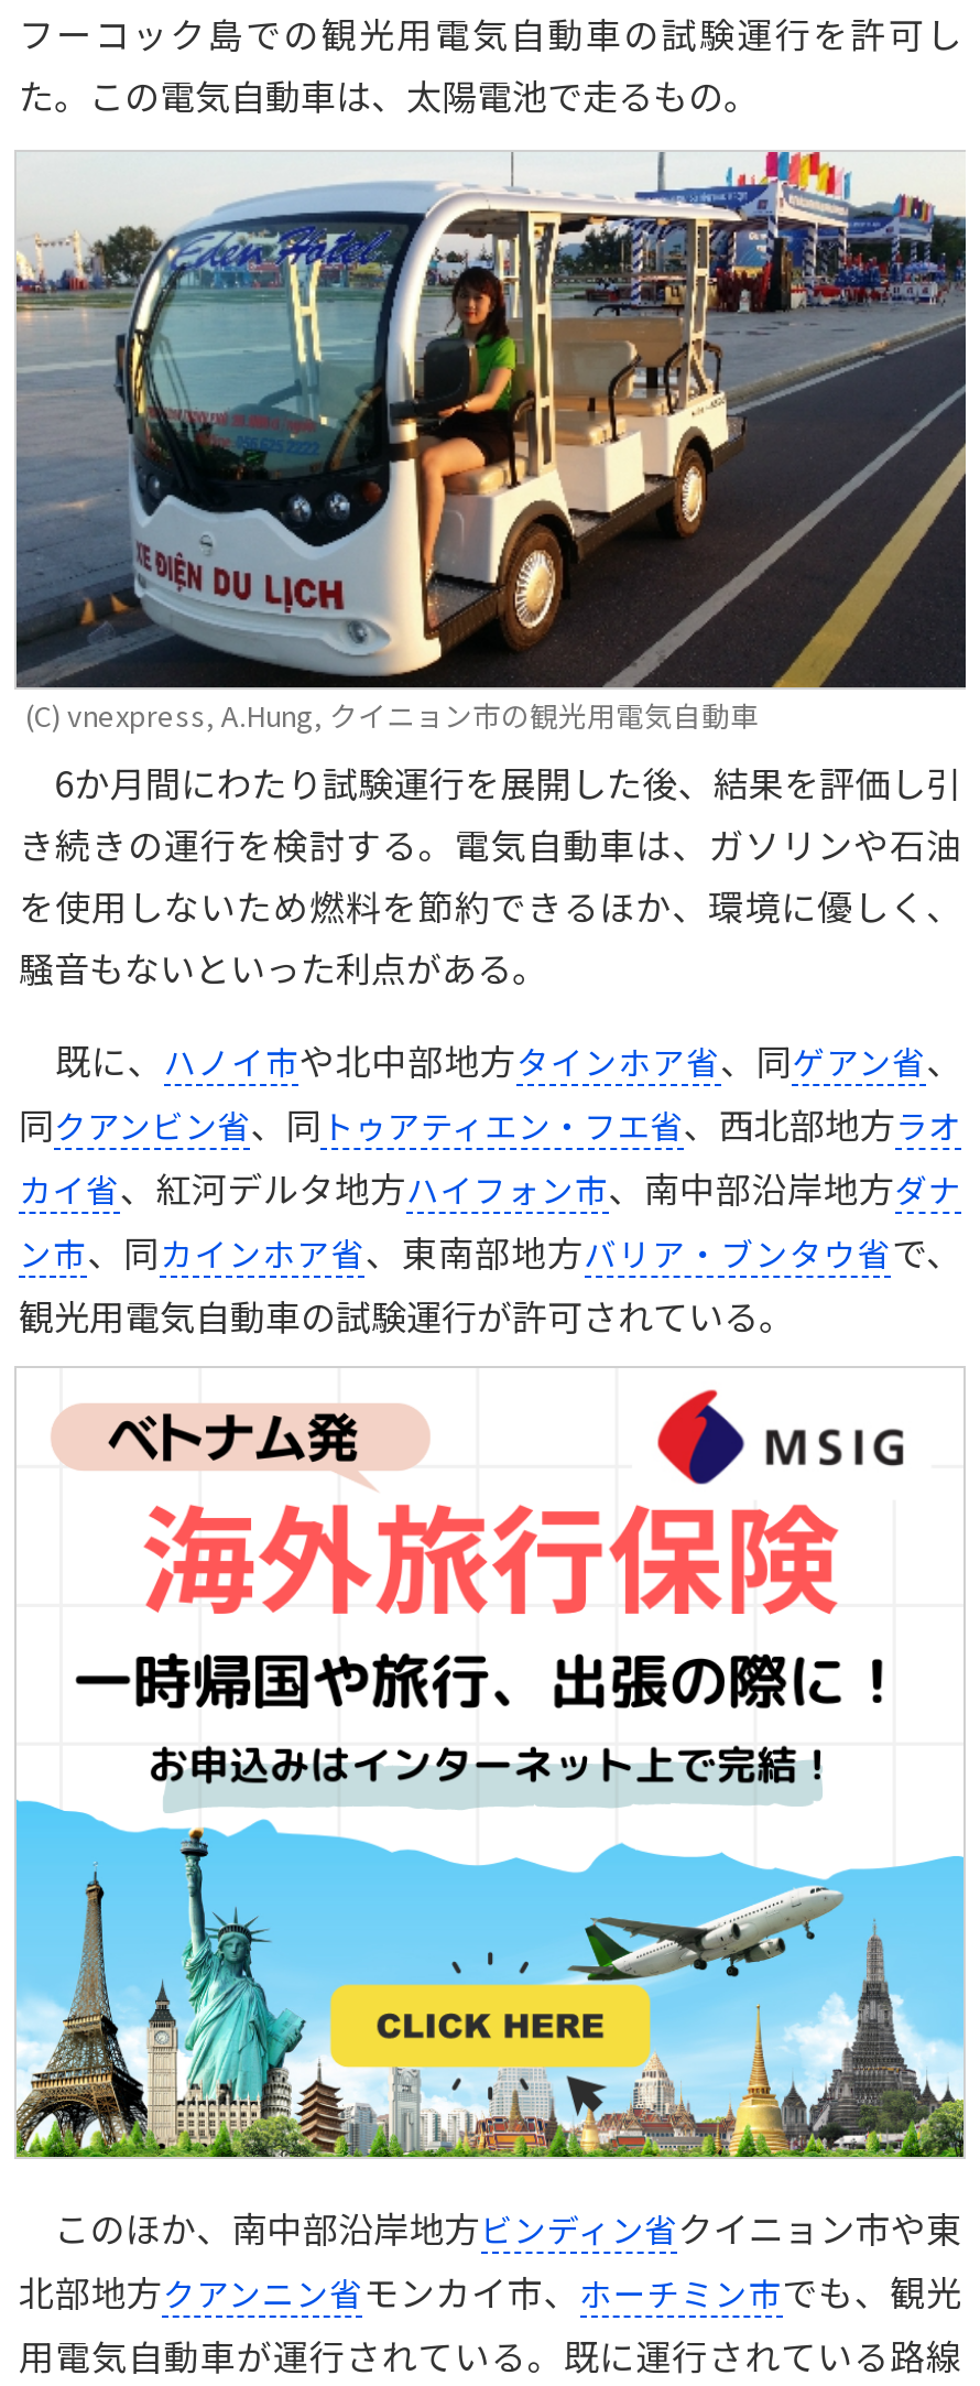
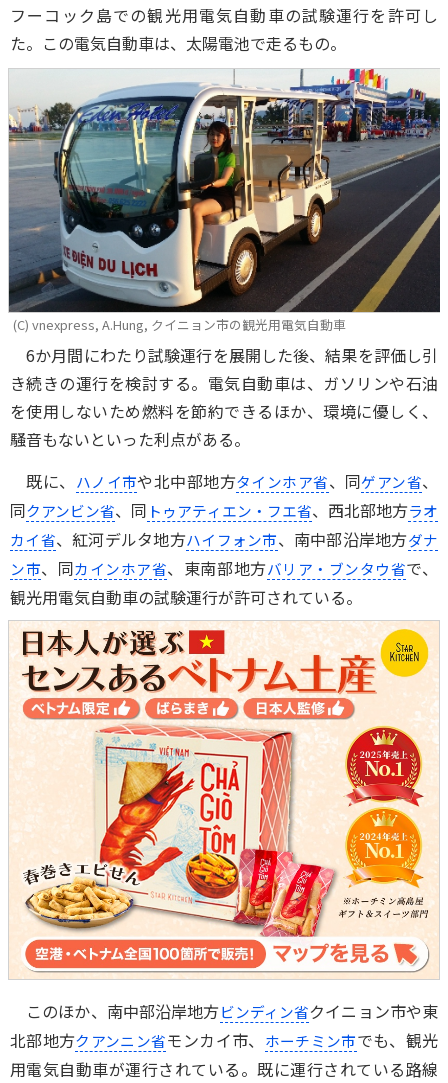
- [image]
+ [image]
